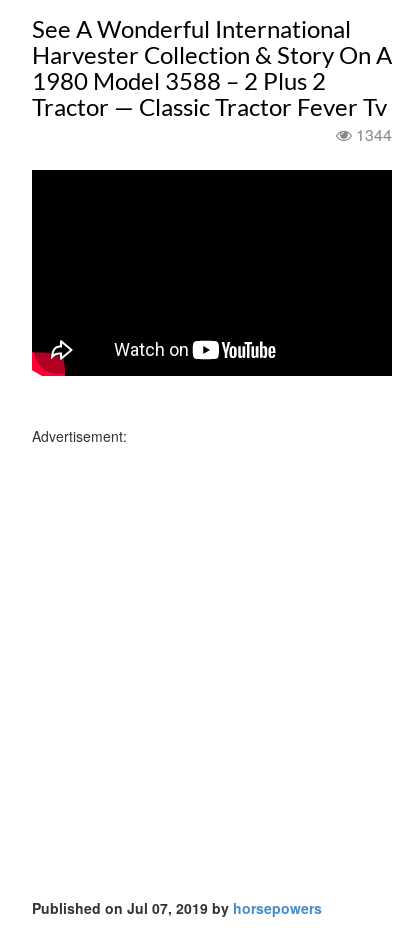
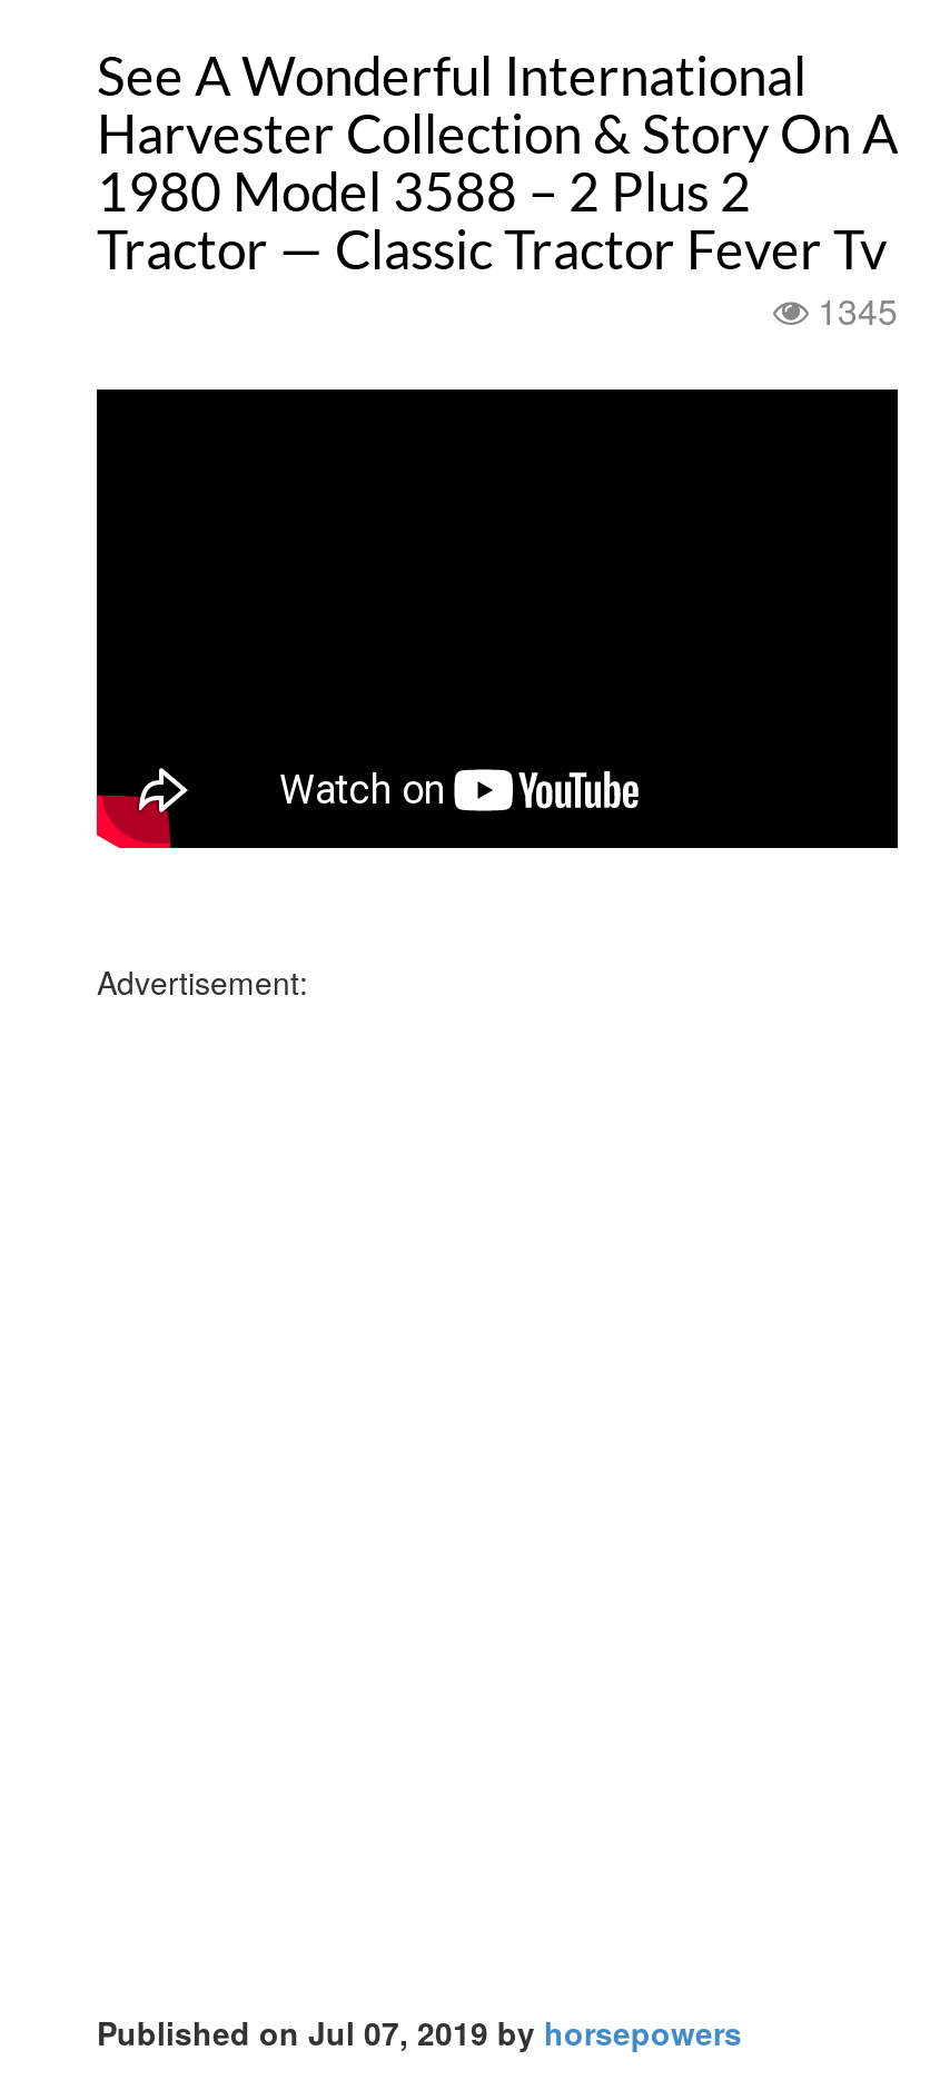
- 1344
+ 1345
